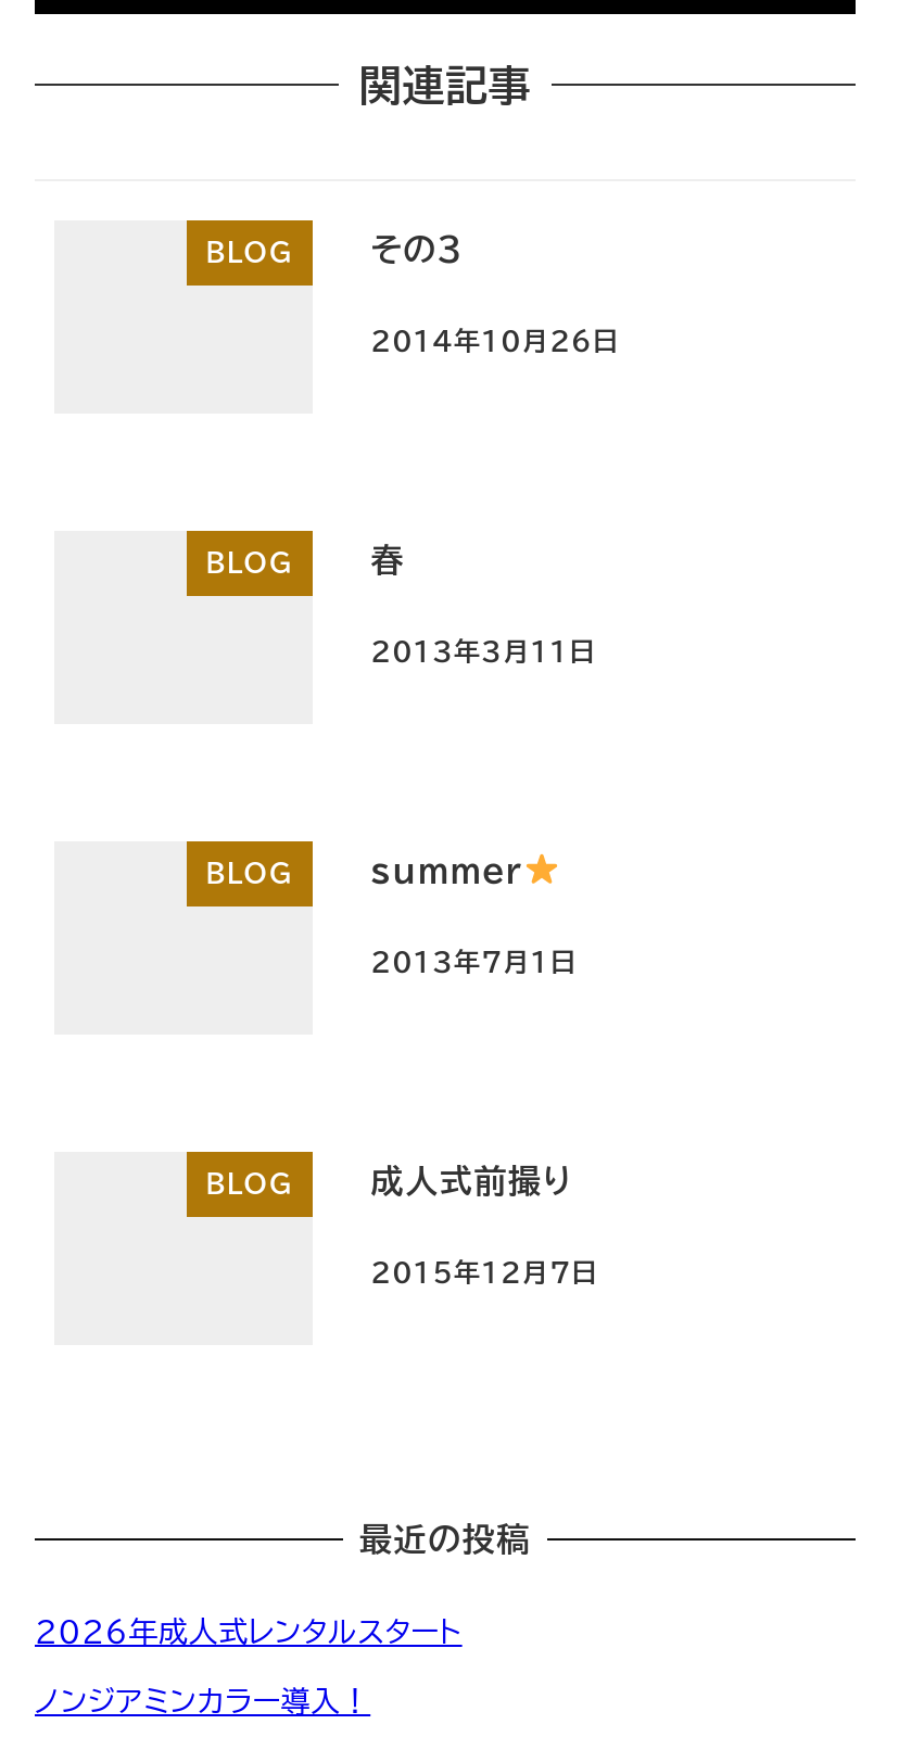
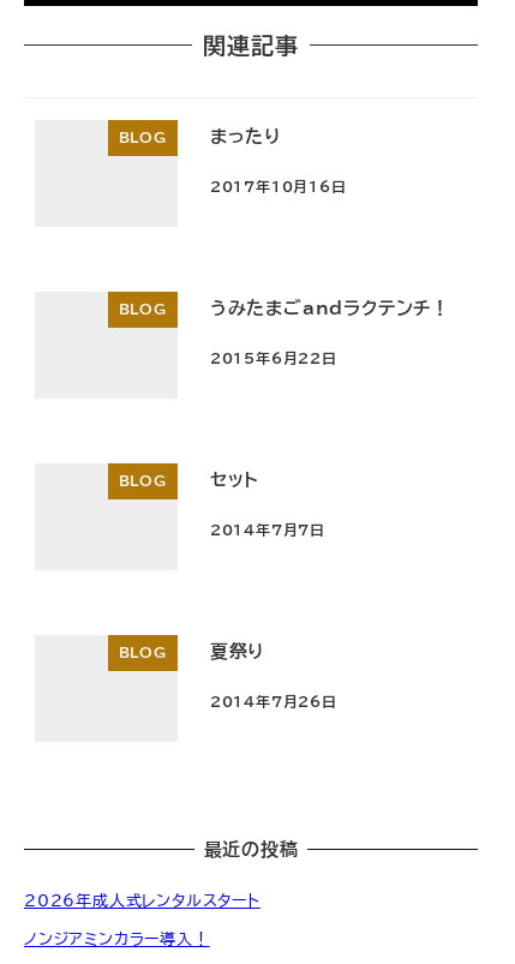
- その3
+ まったり

- 2014年10月26日
+ 2017年10月16日

- 春
+ うみたまごandラクテンチ！

- 2013年3月11日
+ 2015年6月22日

- summer
+ セット

- 2013年7月1日
+ 2014年7月7日

- 成人式前撮り
+ 夏祭り

- 2015年12月7日
+ 2014年7月26日
